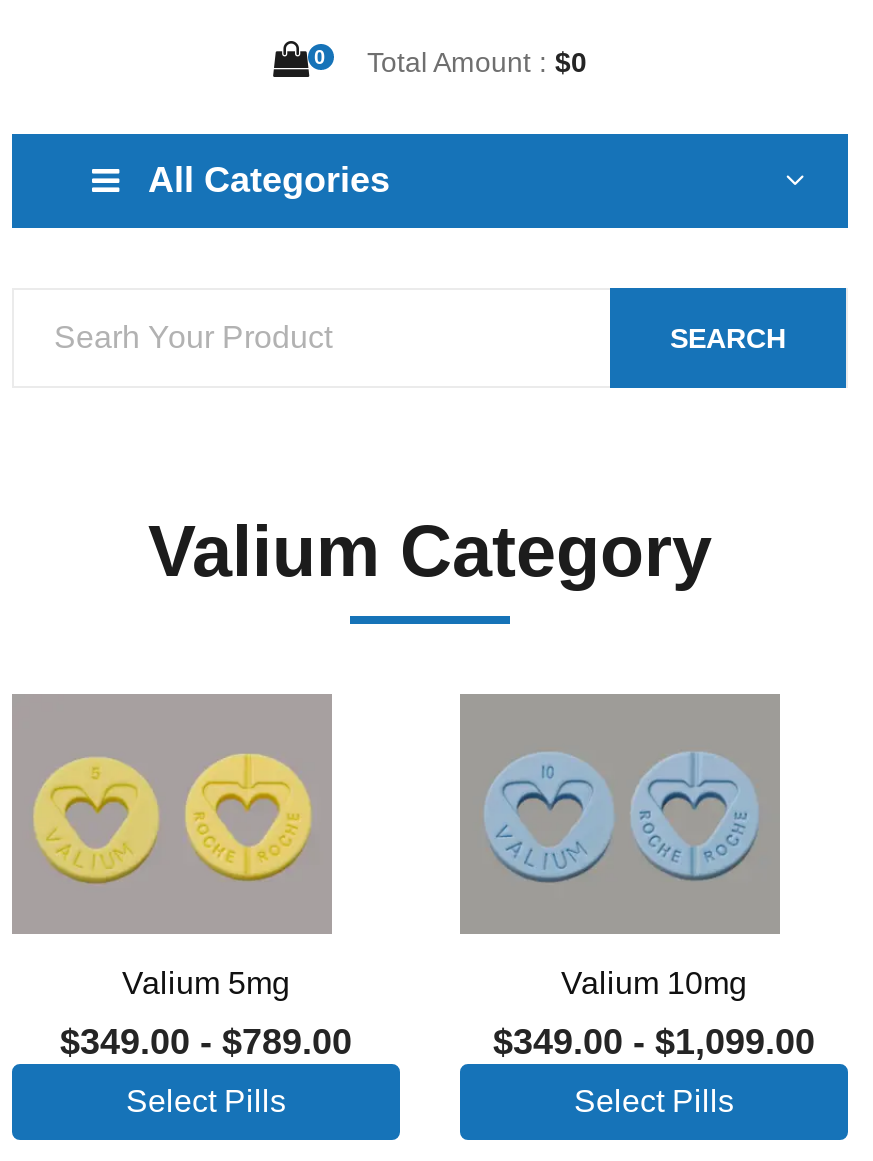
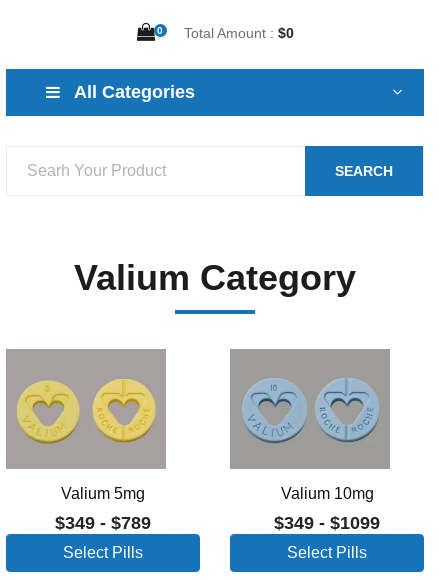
- $349.00 - $789.00
+ $349 - $789

- $349.00 - $1,099.00
+ $349 - $1099
